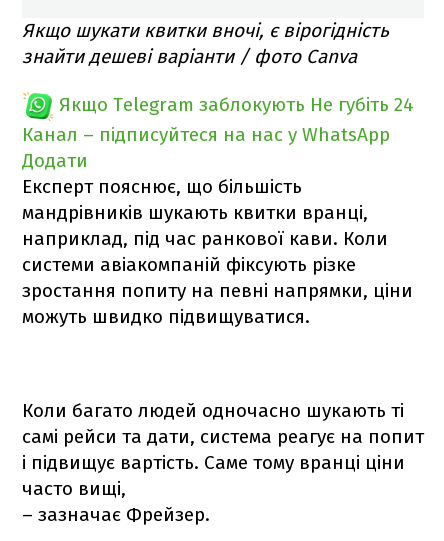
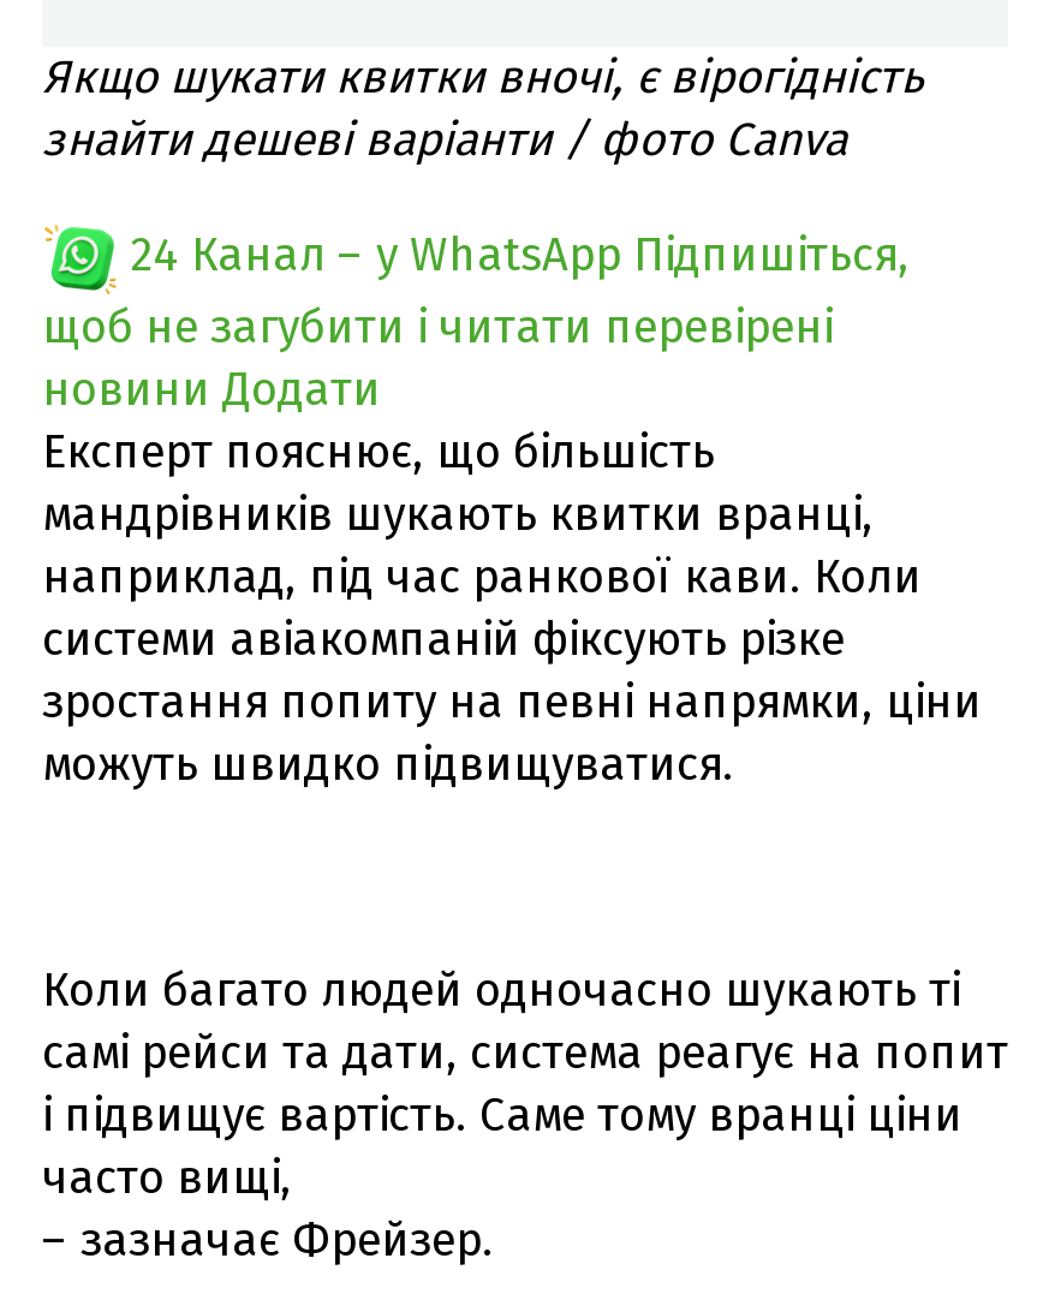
- Якщо Telegram заблокують Не губіть 24
- Канал – підписуйтеся на нас у WhatsApp
- Додати
+ 24 Канал – у WhatsApp Підпишіться,
+ щоб не загубити і читати перевірені
+ новини Додати
